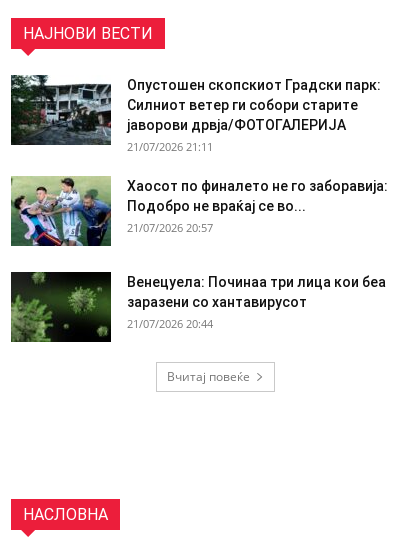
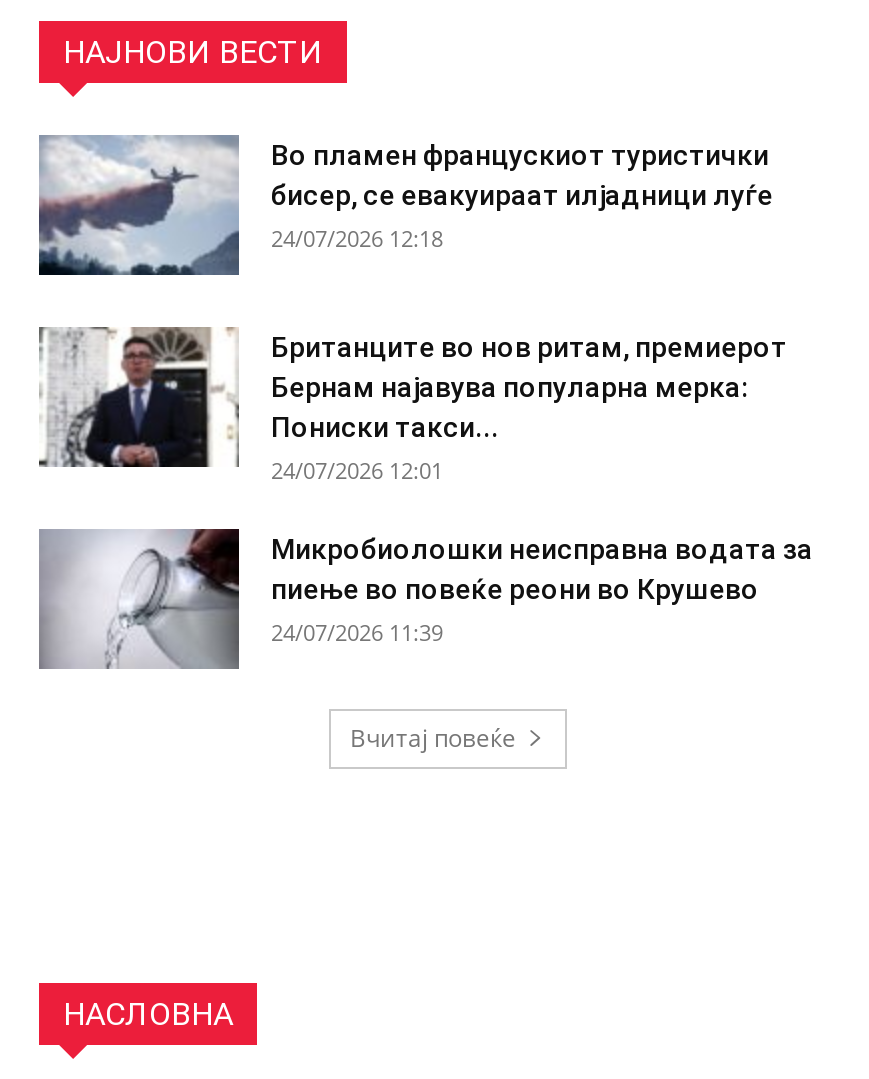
- [image]
- Опустошен скопскиот Градски парк:
- Силниот ветер ги собори старите
- јаворови дрвја/ФОТОГАЛЕРИЈА
- 21/07/2026 21:11
+ [image]
+ Во пламен францускиот туристички
+ бисер, се евакуираат илјадници луѓе
+ 24/07/2026 12:18

- [image]
- Хаосот по финалето не го заборавија:
- Подобро не враќај се во...
- 21/07/2026 20:57
+ [image]
+ Британците во нов ритам, премиерот
+ Бернам најавува популарна мерка:
+ Пониски такси...
+ 24/07/2026 12:01

- [image]
- Венецуела: Починаа три лица кои беа
- заразени со хантавирусот
- 21/07/2026 20:44
+ [image]
+ Микробиолошки неисправна водата за
+ пиење во повеќе реони во Крушево
+ 24/07/2026 11:39
